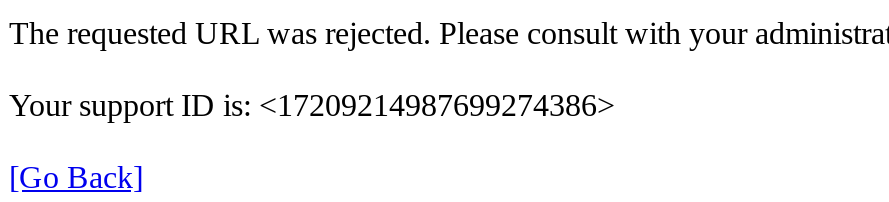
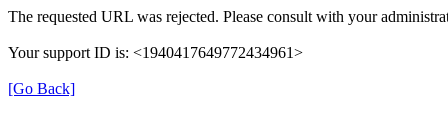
- Your support ID is: <17209214987699274386>
+ Your support ID is: <1940417649772434961>
